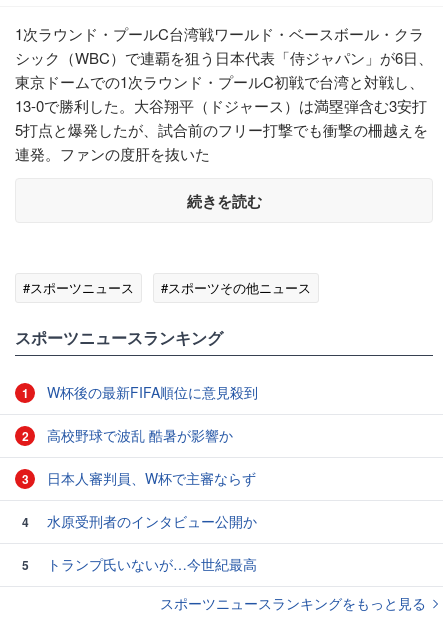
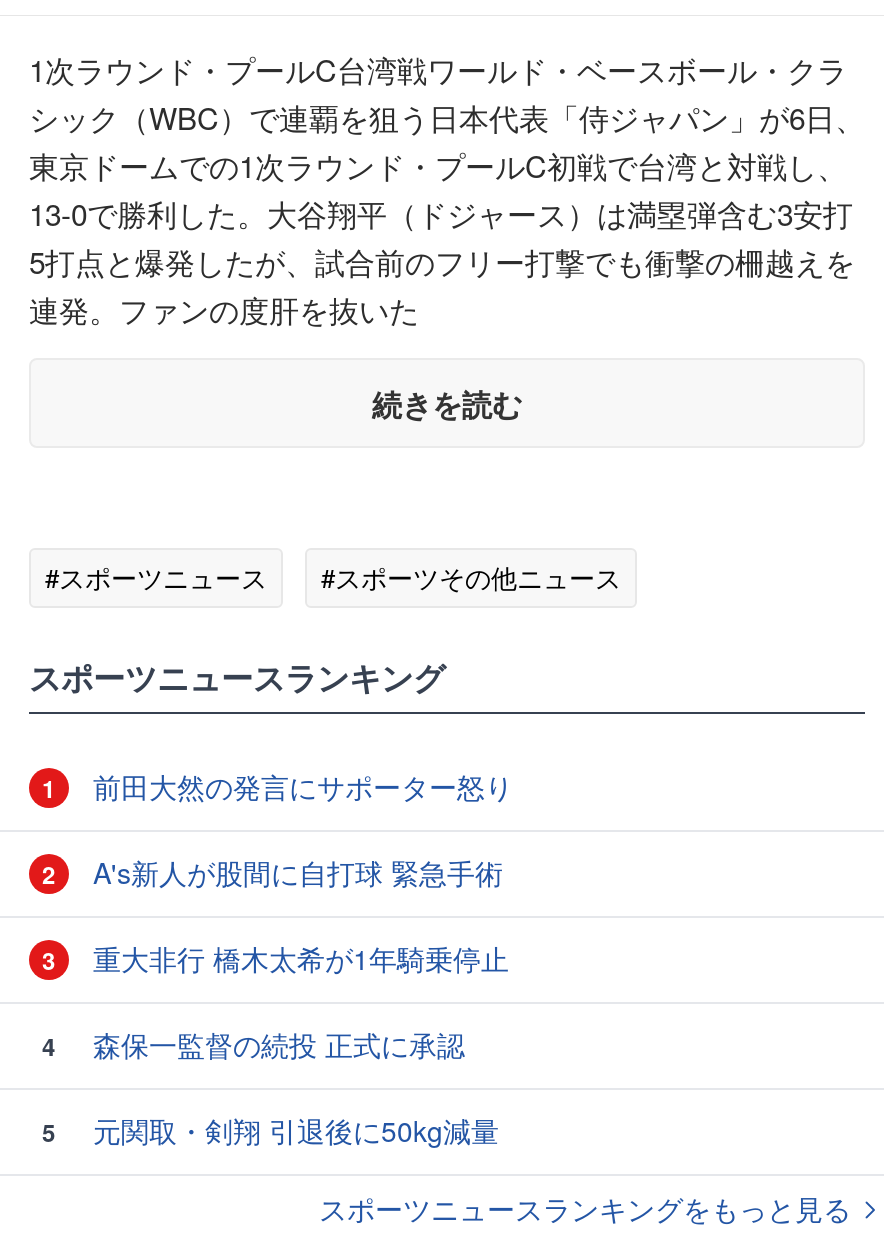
- W杯後の最新FIFA順位に意見殺到
+ 前田大然の発言にサポーター怒り

- 高校野球で波乱 酷暑が影響か
+ A's新人が股間に自打球 緊急手術

- 日本人審判員、W杯で主審ならず
+ 重大非行 橋木太希が1年騎乗停止

- 水原受刑者のインタビュー公開か
+ 森保一監督の続投 正式に承認

- トランプ氏いないが…今世紀最高
+ 元関取・剣翔 引退後に50kg減量
